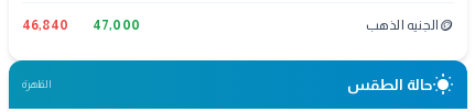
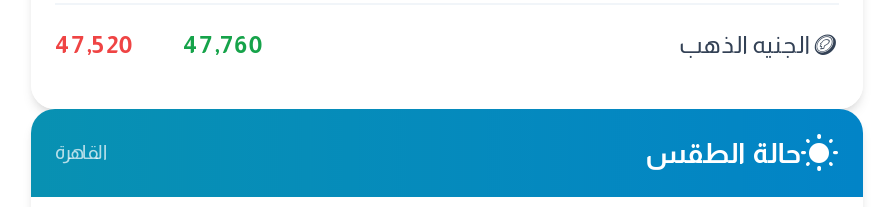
- 46,840
+ 47,520

- 47,000
+ 47,760
